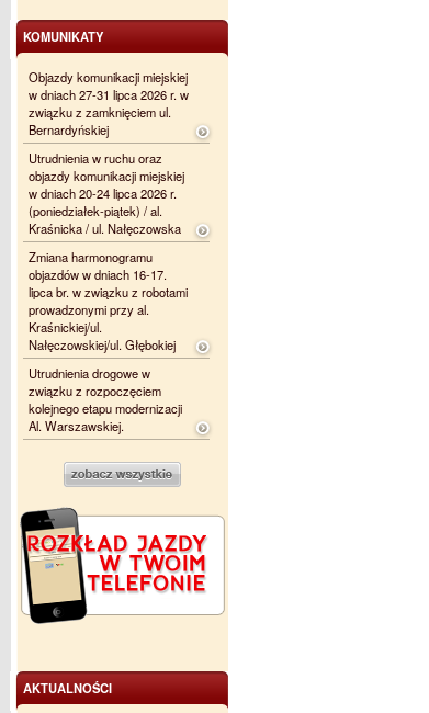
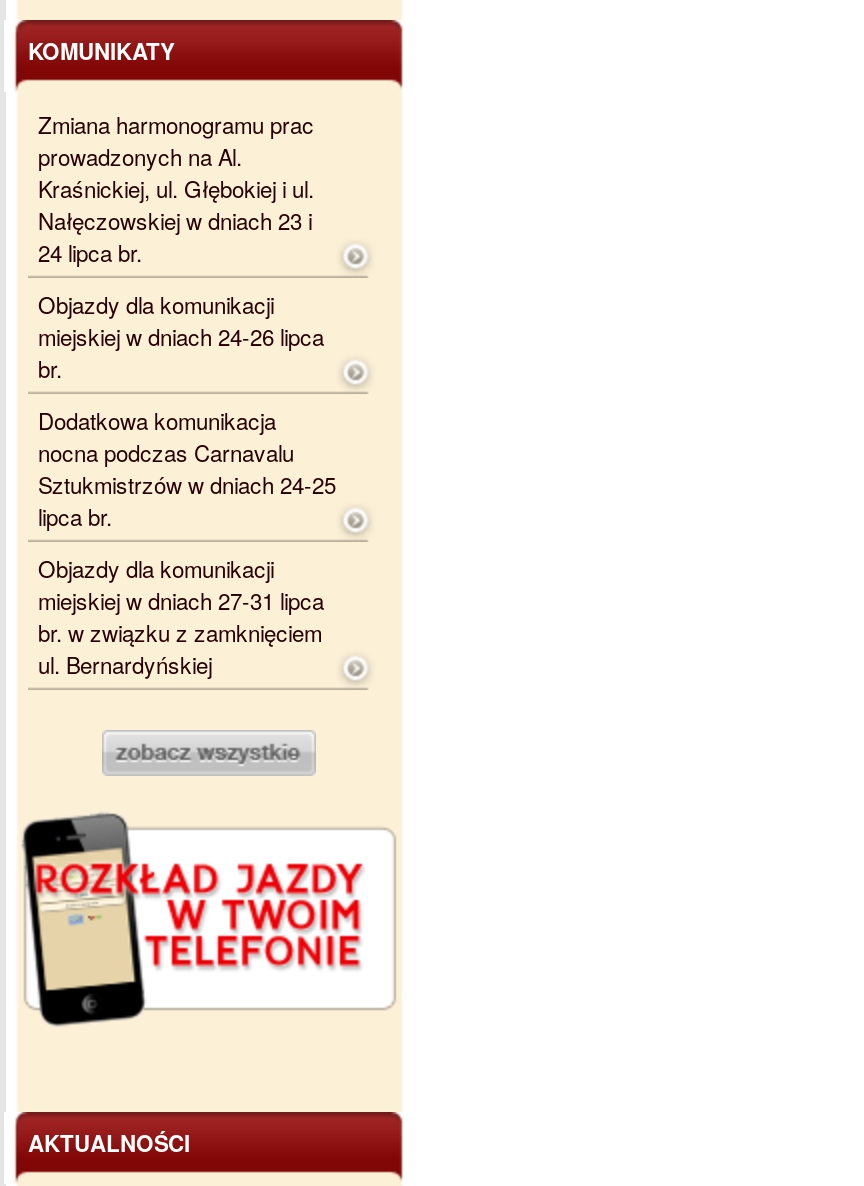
- Objazdy komunikacji miejskiej
- w dniach 27-31 lipca 2026 r. w
- związku z zamknięciem ul.
- Bernardyńskiej
+ Zmiana harmonogramu prac
+ prowadzonych na Al.
+ Kraśnickiej, ul. Głębokiej i ul.
+ Nałęczowskiej w dniach 23 i
+ 24 lipca br.

- Utrudnienia w ruchu oraz
- objazdy komunikacji miejskiej
- w dniach 20-24 lipca 2026 r.
- (poniedziałek-piątek) / al.
- Kraśnicka / ul. Nałęczowska
+ Objazdy dla komunikacji
+ miejskiej w dniach 24-26 lipca
+ br.

- Zmiana harmonogramu
- objazdów w dniach 16-17.
- lipca br. w związku z robotami
- prowadzonymi przy al.
- Kraśnickiej/ul.
- Nałęczowskiej/ul. Głębokiej
+ Dodatkowa komunikacja
+ nocna podczas Carnavalu
+ Sztukmistrzów w dniach 24-25
+ lipca br.

- Utrudnienia drogowe w
- związku z rozpoczęciem
- kolejnego etapu modernizacji
- Al. Warszawskiej.
+ Objazdy dla komunikacji
+ miejskiej w dniach 27-31 lipca
+ br. w związku z zamknięciem
+ ul. Bernardyńskiej
